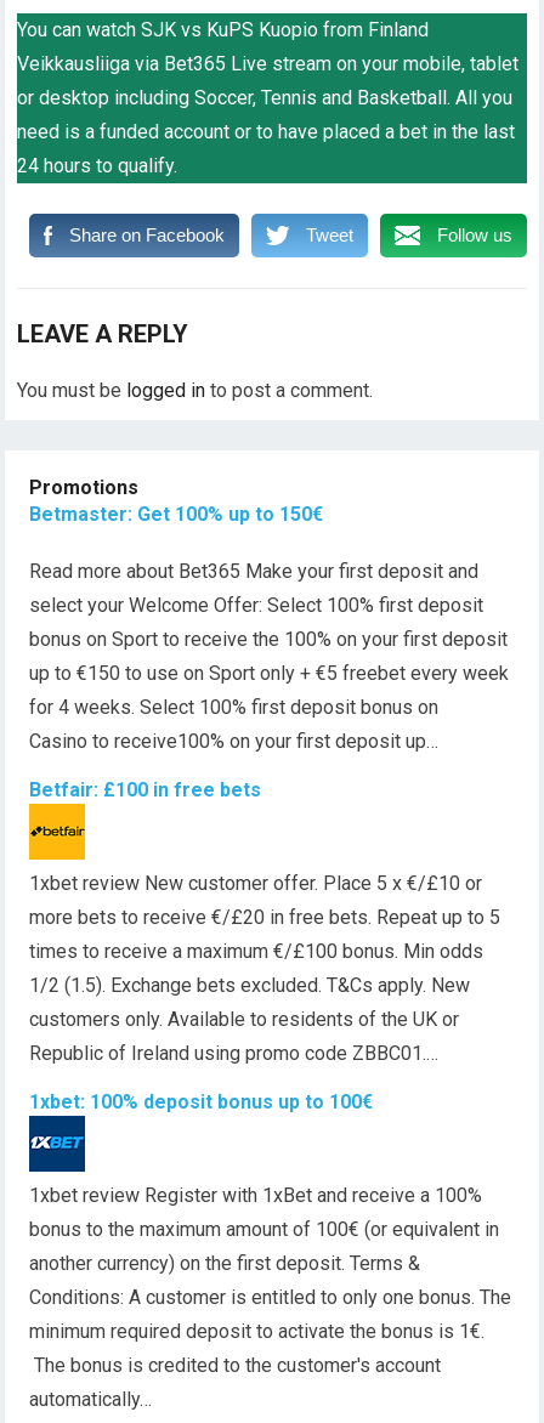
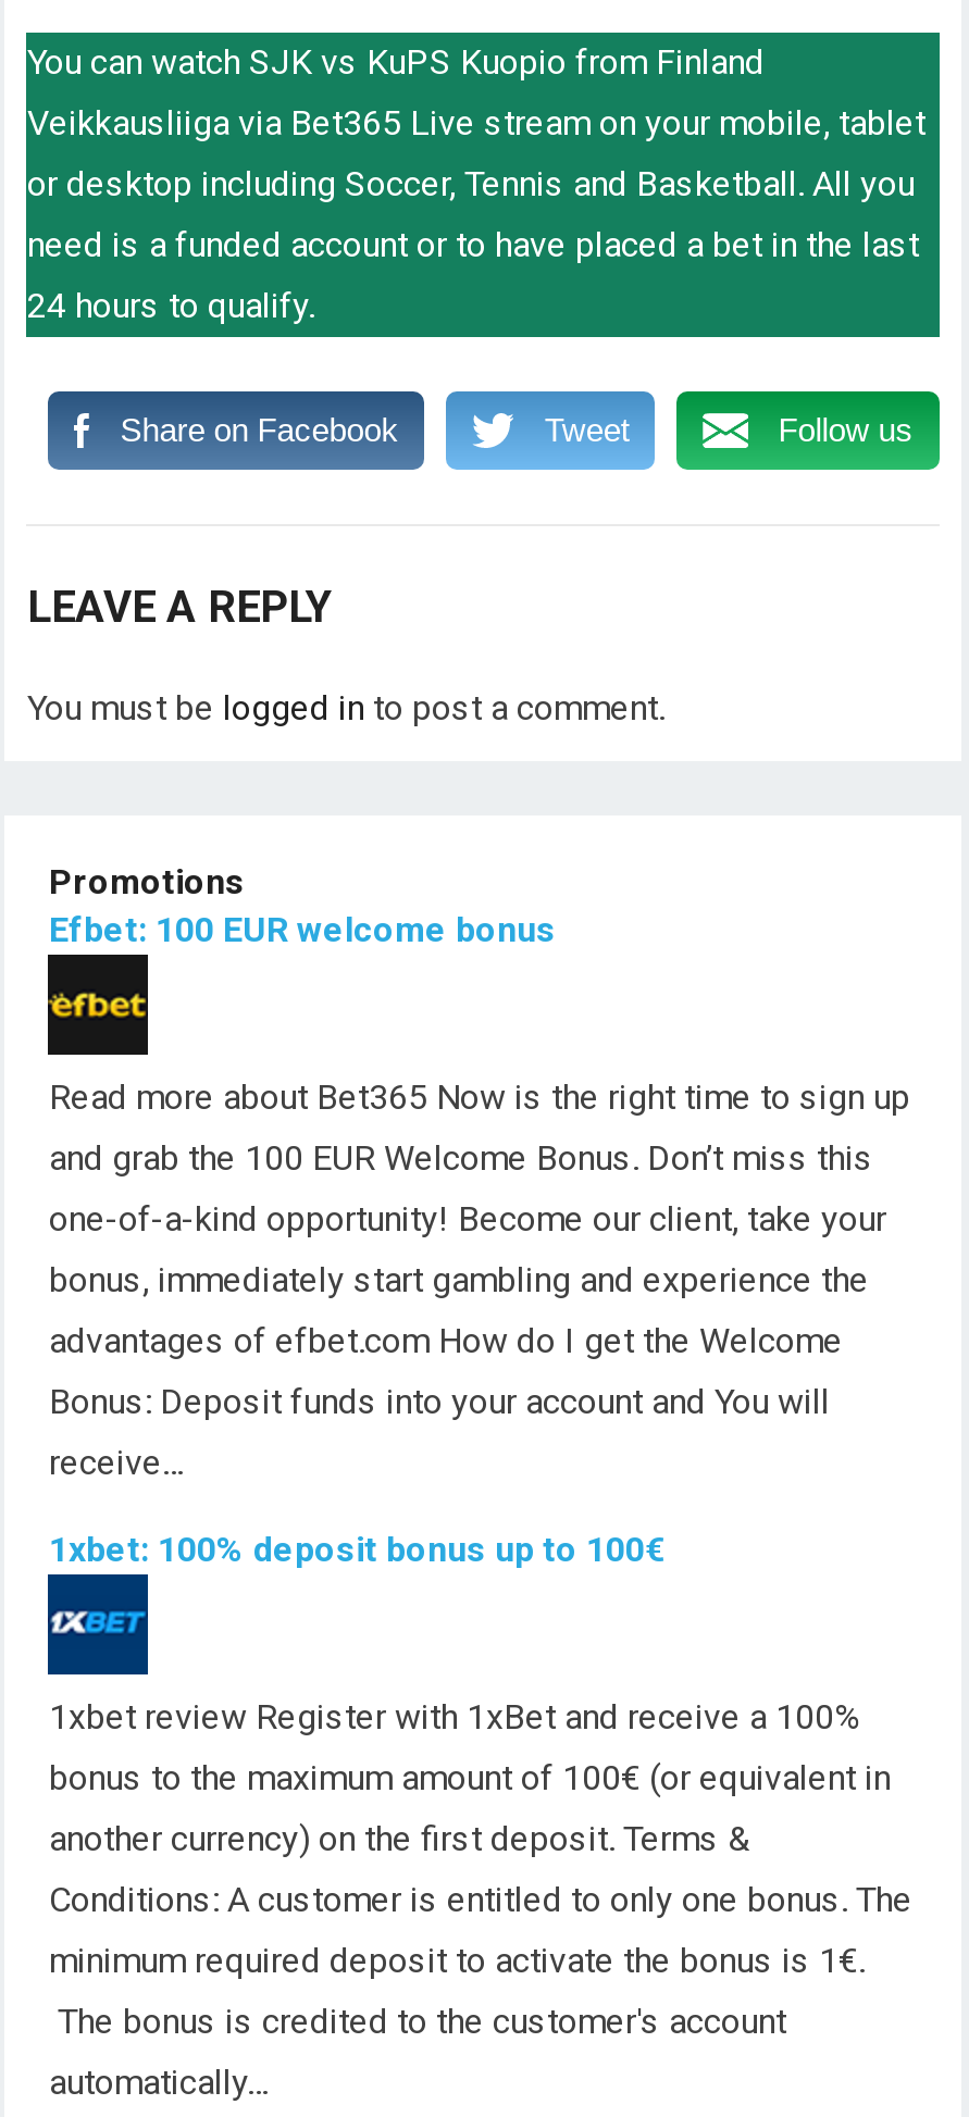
- Betmaster: Get 100% up to 150€
- Read more about Bet365 Make your first deposit and
- select your Welcome Offer: Select 100% first deposit
- bonus on Sport to receive the 100% on your first deposit
- up to €150 to use on Sport only + €5 freebet every week
- for 4 weeks. Select 100% first deposit bonus on
- Casino to receive100% on your first deposit up…
- Betfair: £100 in free bets
+ Efbet: 100 EUR welcome bonus

- 1xbet review New customer offer. Place 5 x €/£10 or
- more bets to receive €/£20 in free bets. Repeat up to 5
- times to receive a maximum €/£100 bonus. Min odds
- 1/2 (1.5). Exchange bets excluded. T&Cs apply. New
- customers only. Available to residents of the UK or
- Republic of Ireland using promo code ZBBC01.…
+ Read more about Bet365 Now is the right time to sign up
+ and grab the 100 EUR Welcome Bonus. Don’t miss this
+ one-of-a-kind opportunity! Become our client, take your
+ bonus, immediately start gambling and experience the
+ advantages of efbet.com How do I get the Welcome
+ Bonus: Deposit funds into your account and You will
+ receive…
